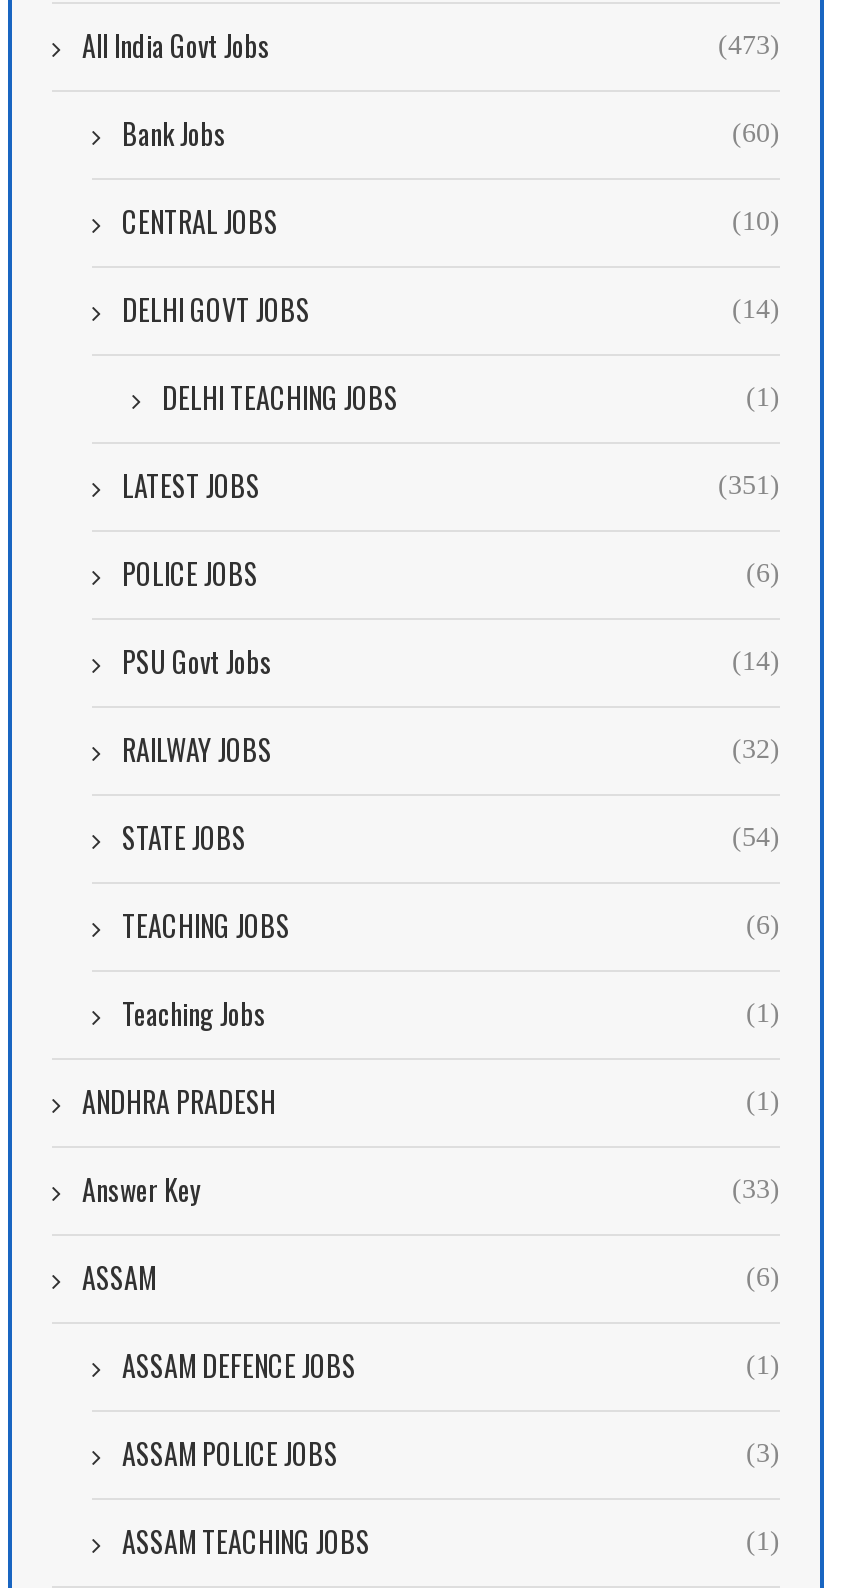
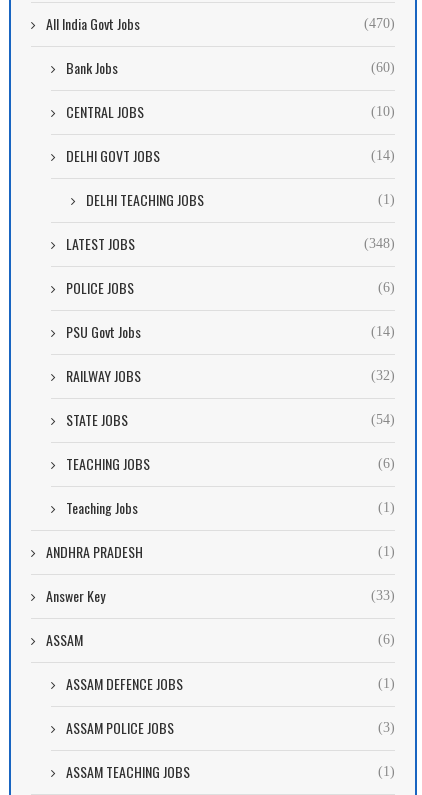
- (473)
+ (470)

- (351)
+ (348)
